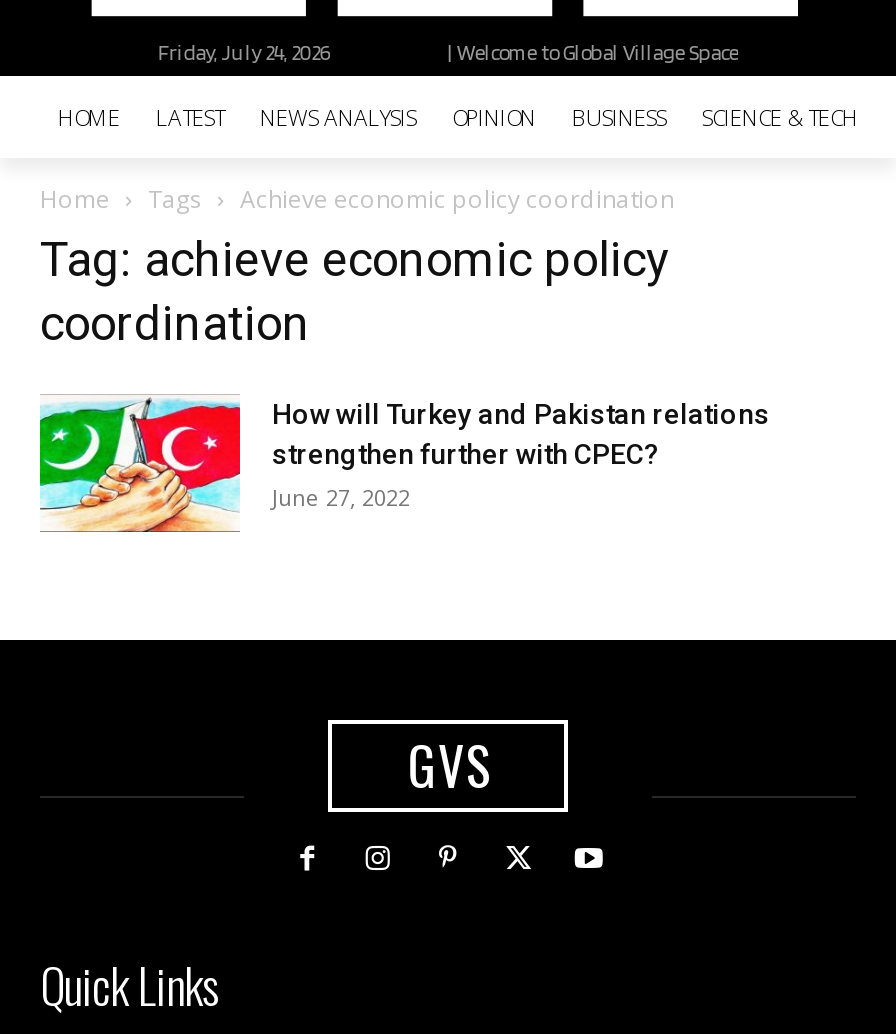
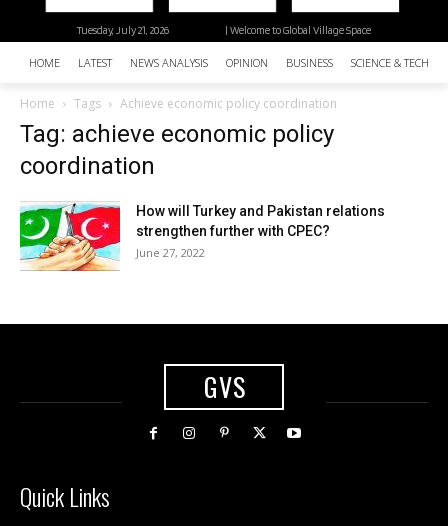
- Friday, July 24, 2026
+ Tuesday, July 21, 2026
